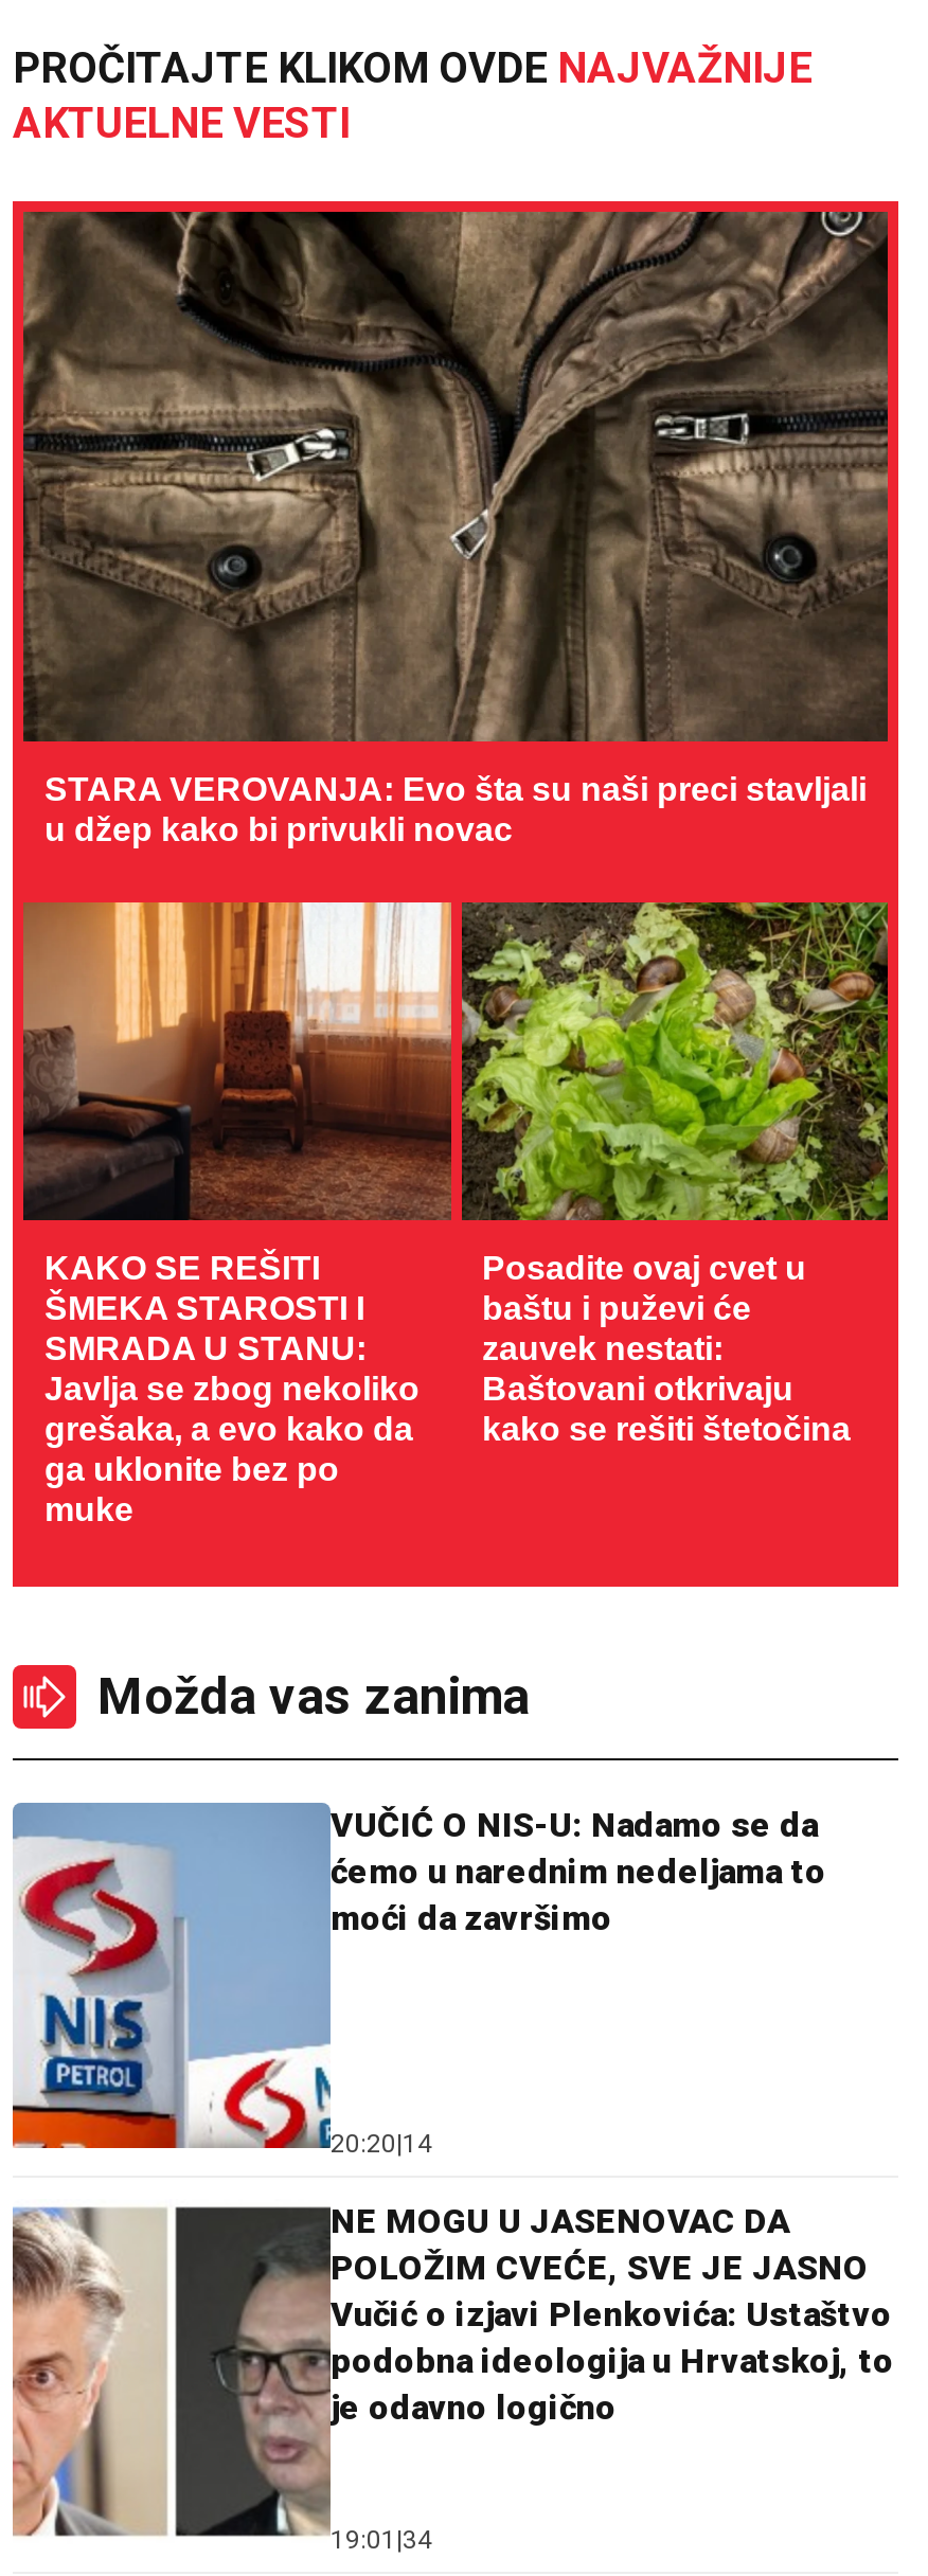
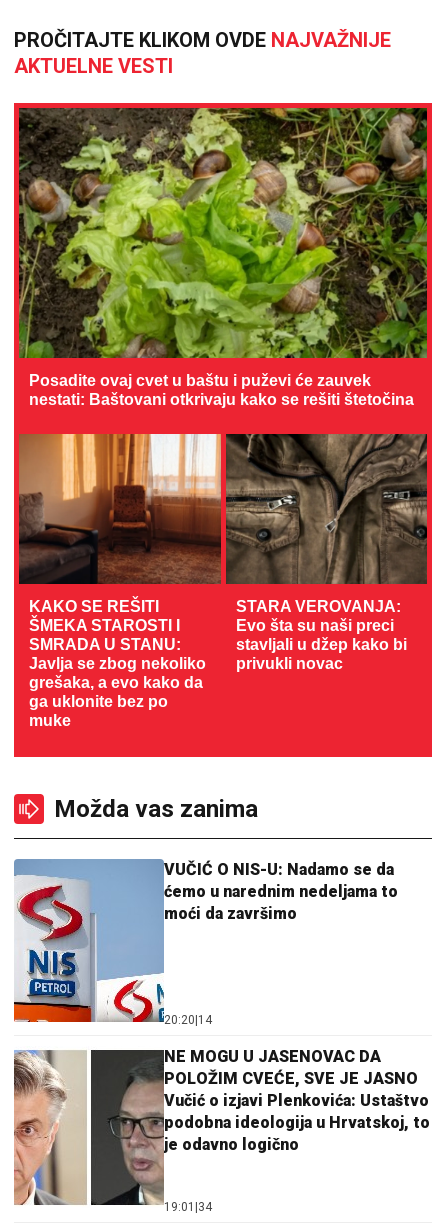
- [image]
- STARA VEROVANJA: Evo šta su naši preci stavljali
- u džep kako bi privukli novac
+ [image]
+ Posadite ovaj cvet u baštu i puževi će zauvek
+ nestati: Baštovani otkrivaju kako se rešiti štetočina

- [image]
- Posadite ovaj cvet u
- baštu i puževi će
- zauvek nestati:
- Baštovani otkrivaju
- kako se rešiti štetočina
+ [image]
+ STARA VEROVANJA:
+ Evo šta su naši preci
+ stavljali u džep kako bi
+ privukli novac
